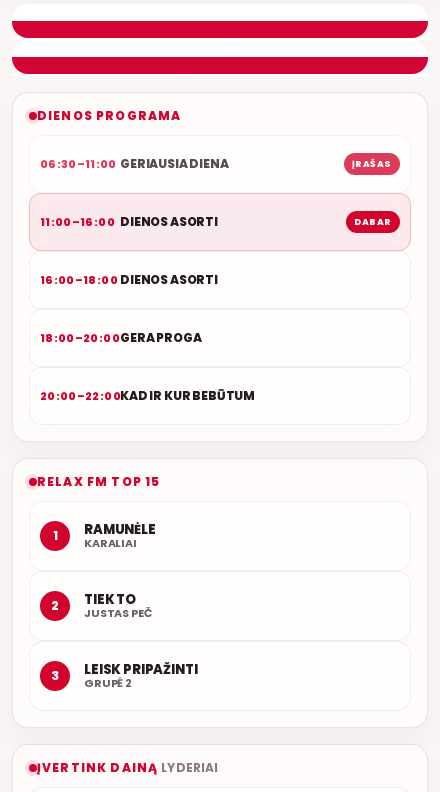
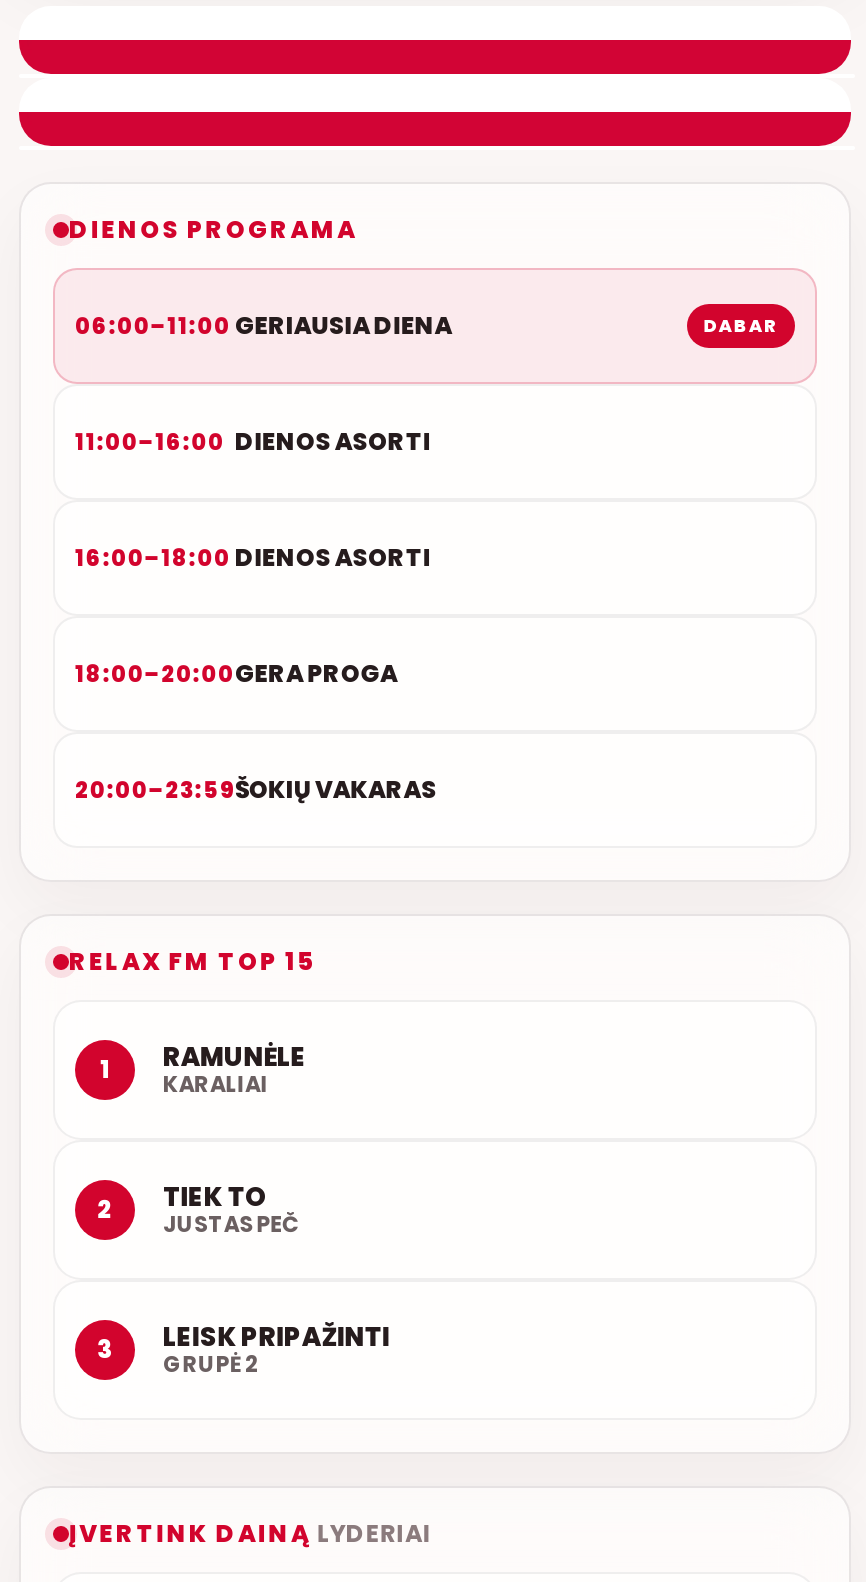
- 06:30–11:00 GERIAUSIA DIENA
- ĮRAŠAS
+ 06:00–11:00 GERIAUSIA DIENA
+ DABAR

- DABAR

- 20:00–22:00KAD IR KUR BEBŪTUM
+ 20:00–23:59ŠOKIŲ VAKARAS
